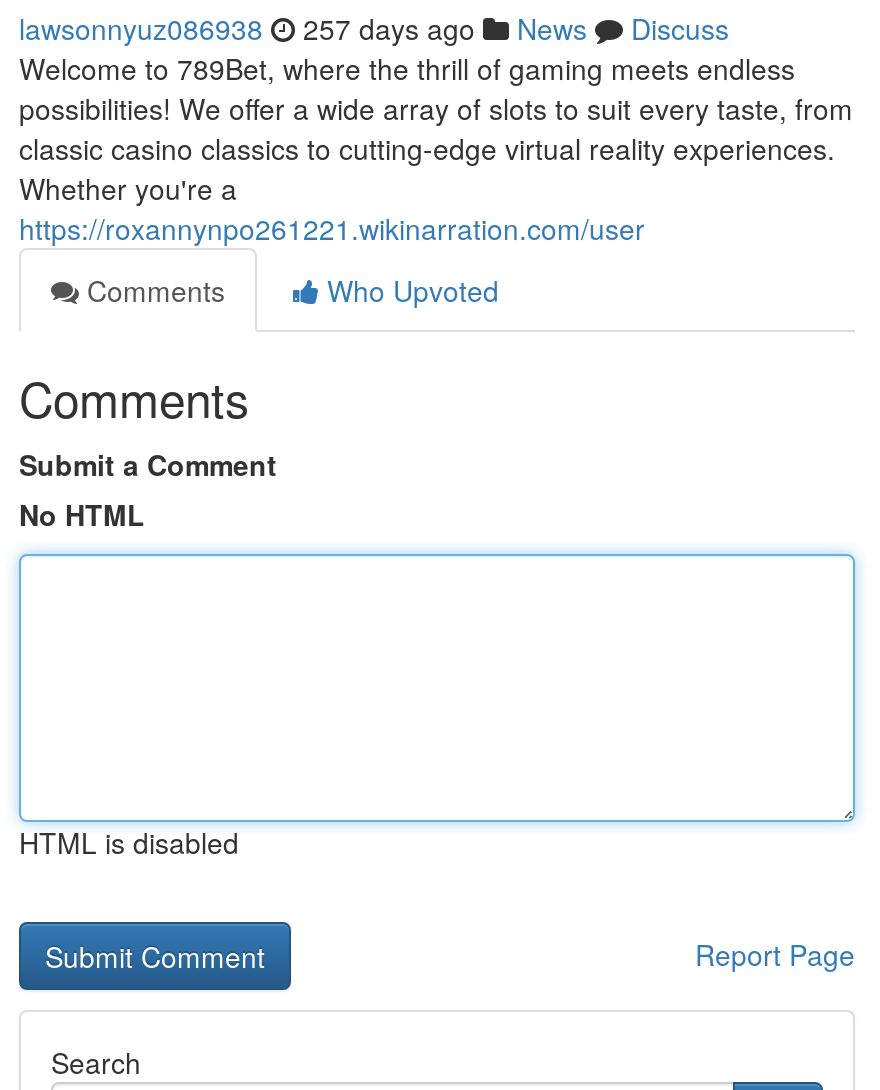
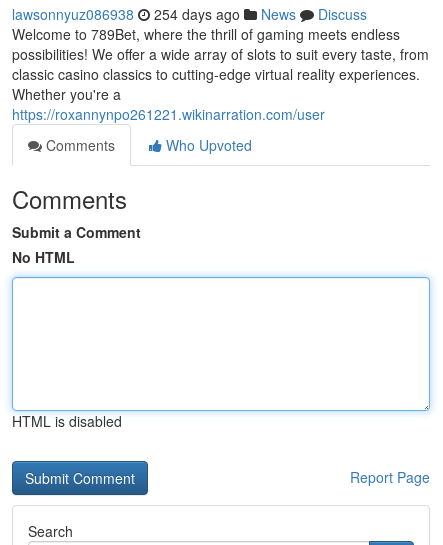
- lawsonnyuz086938 257 days ago News Discuss
+ lawsonnyuz086938 254 days ago News Discuss
